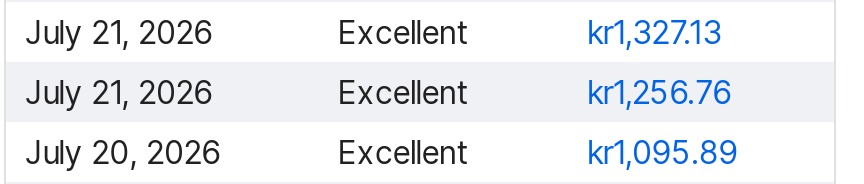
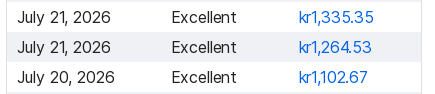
- kr1,327.13
+ kr1,335.35

- kr1,256.76
+ kr1,264.53

- kr1,095.89
+ kr1,102.67
